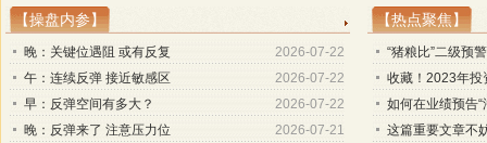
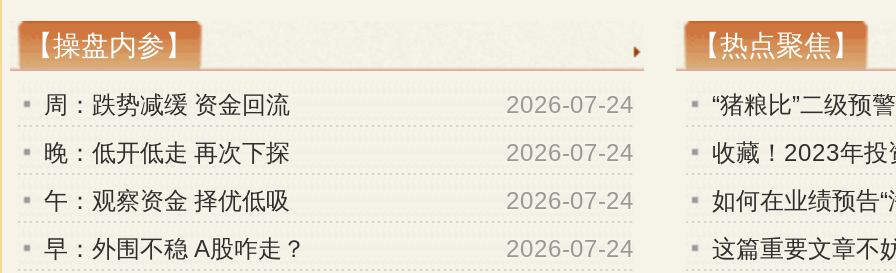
- 晚：关键位遇阻 或有反复
- 2026-07-22
+ 周：跌势减缓 资金回流
+ 2026-07-24

- 午：连续反弹 接近敏感区
- 2026-07-22
+ 晚：低开低走 再次下探
+ 2026-07-24

- 早：反弹空间有多大？
- 2026-07-22
+ 午：观察资金 择优低吸
+ 2026-07-24

- 晚：反弹来了 注意压力位
- 2026-07-21
+ 早：外围不稳 A股咋走？
+ 2026-07-24
